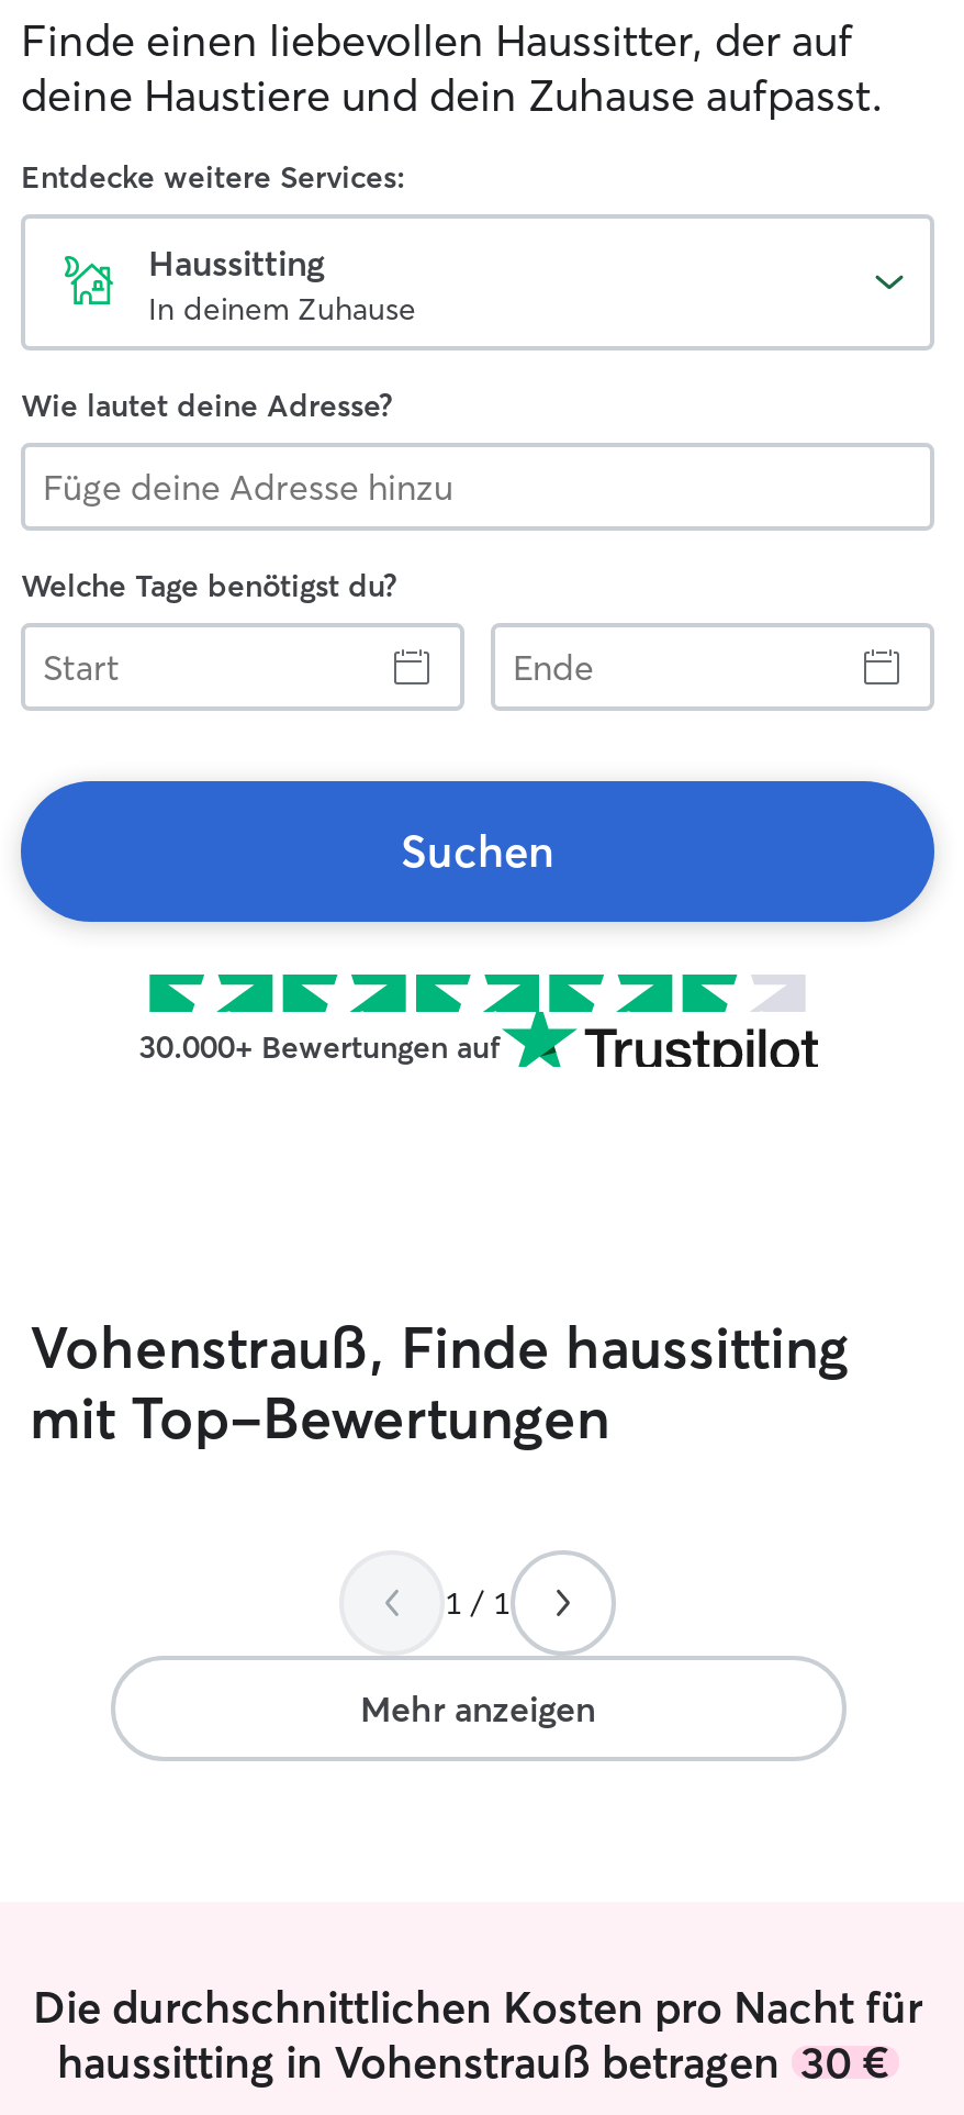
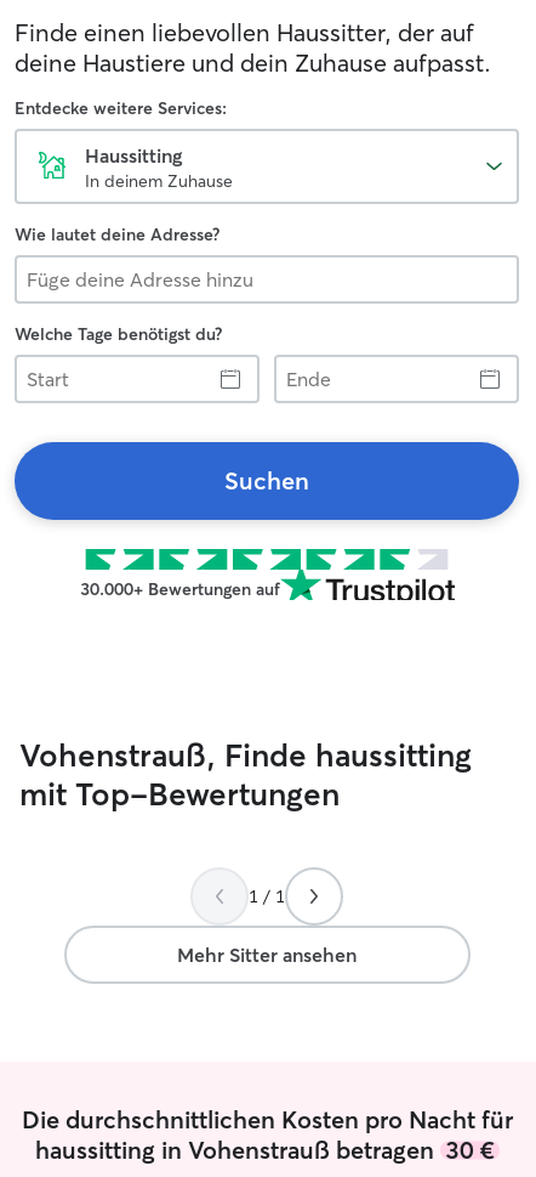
- Mehr anzeigen
+ Mehr Sitter ansehen
